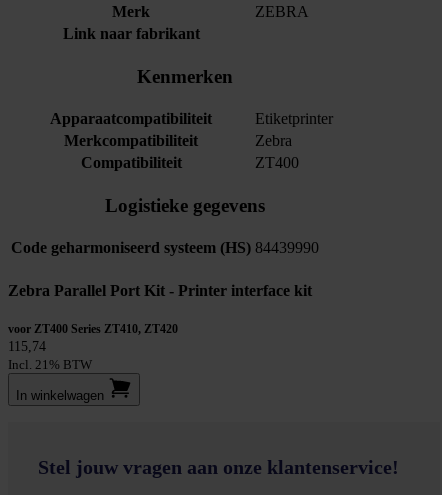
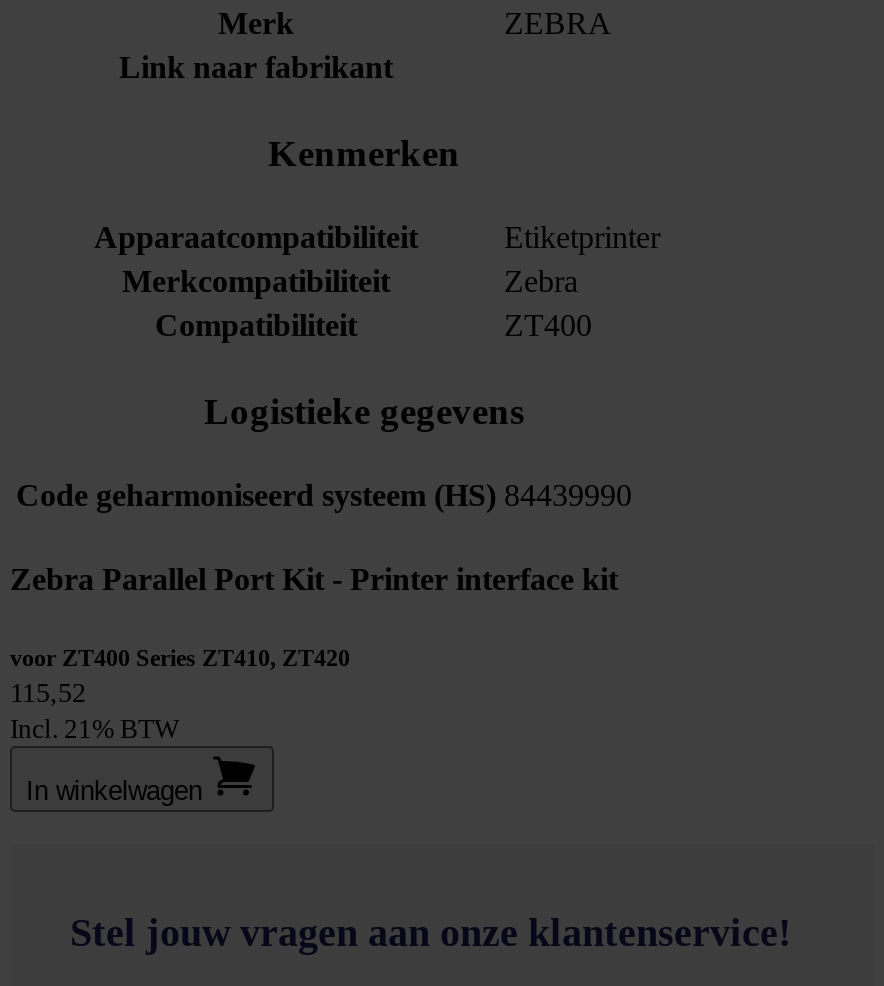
- 115,74
+ 115,52
